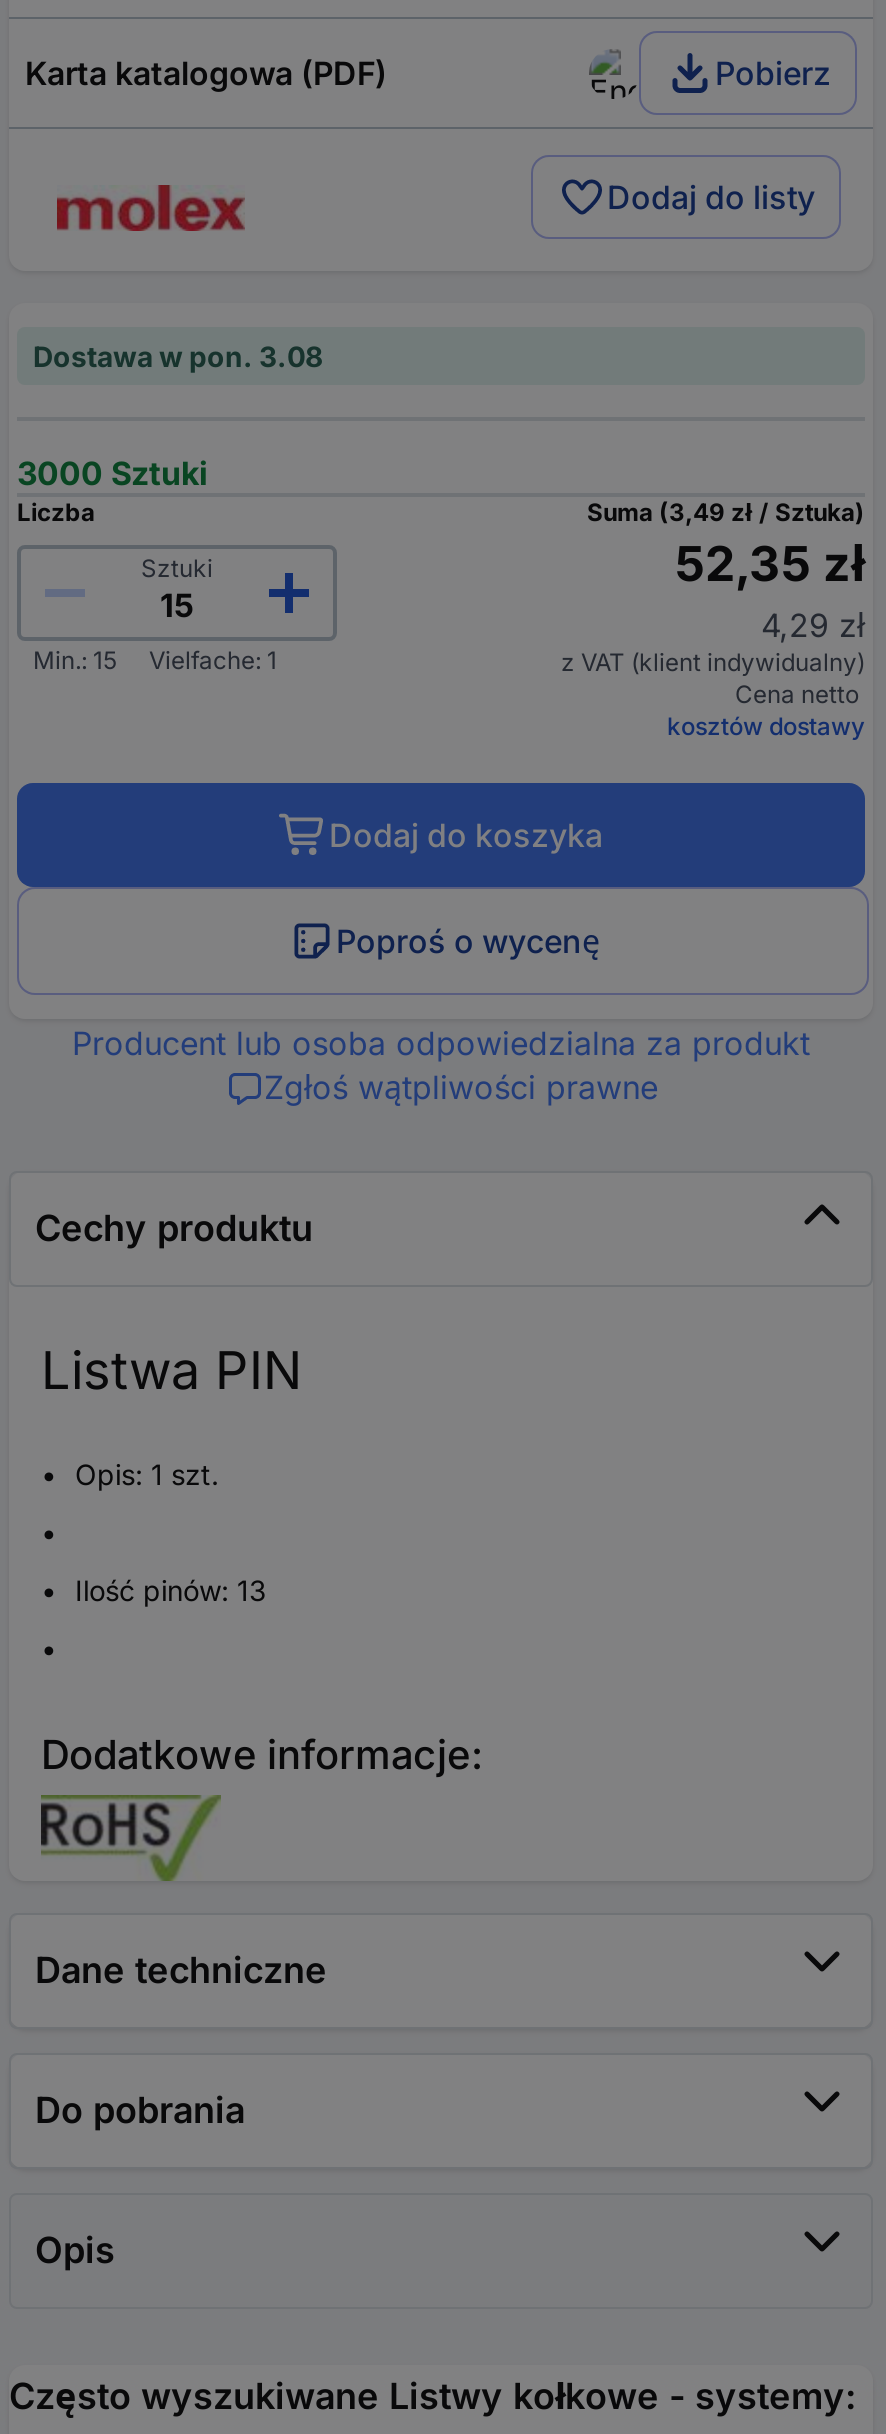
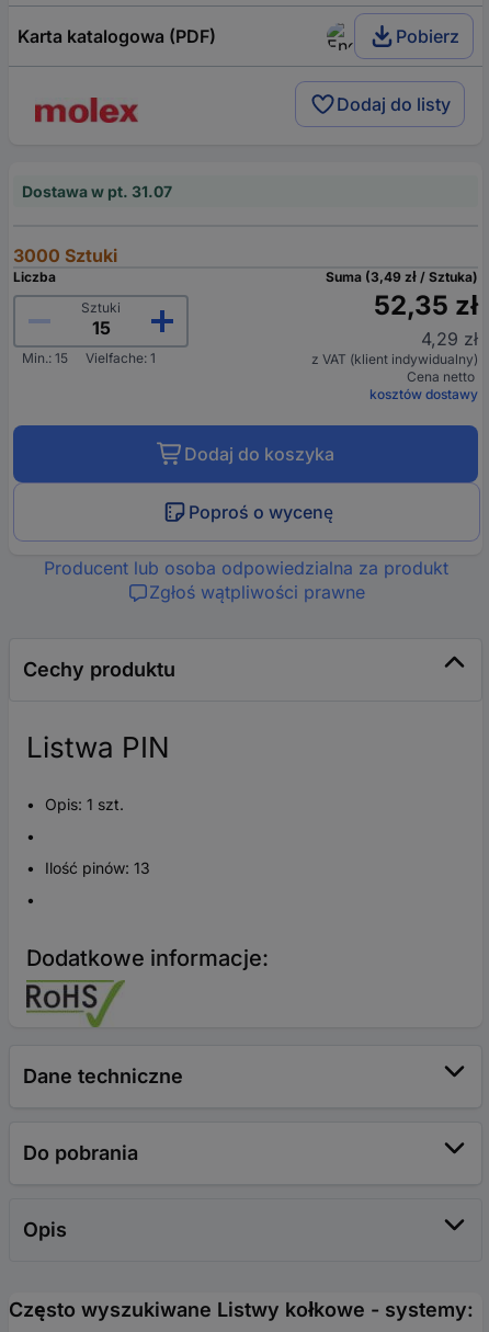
- Dostawa w pon. 3.08
+ Dostawa w pt. 31.07
